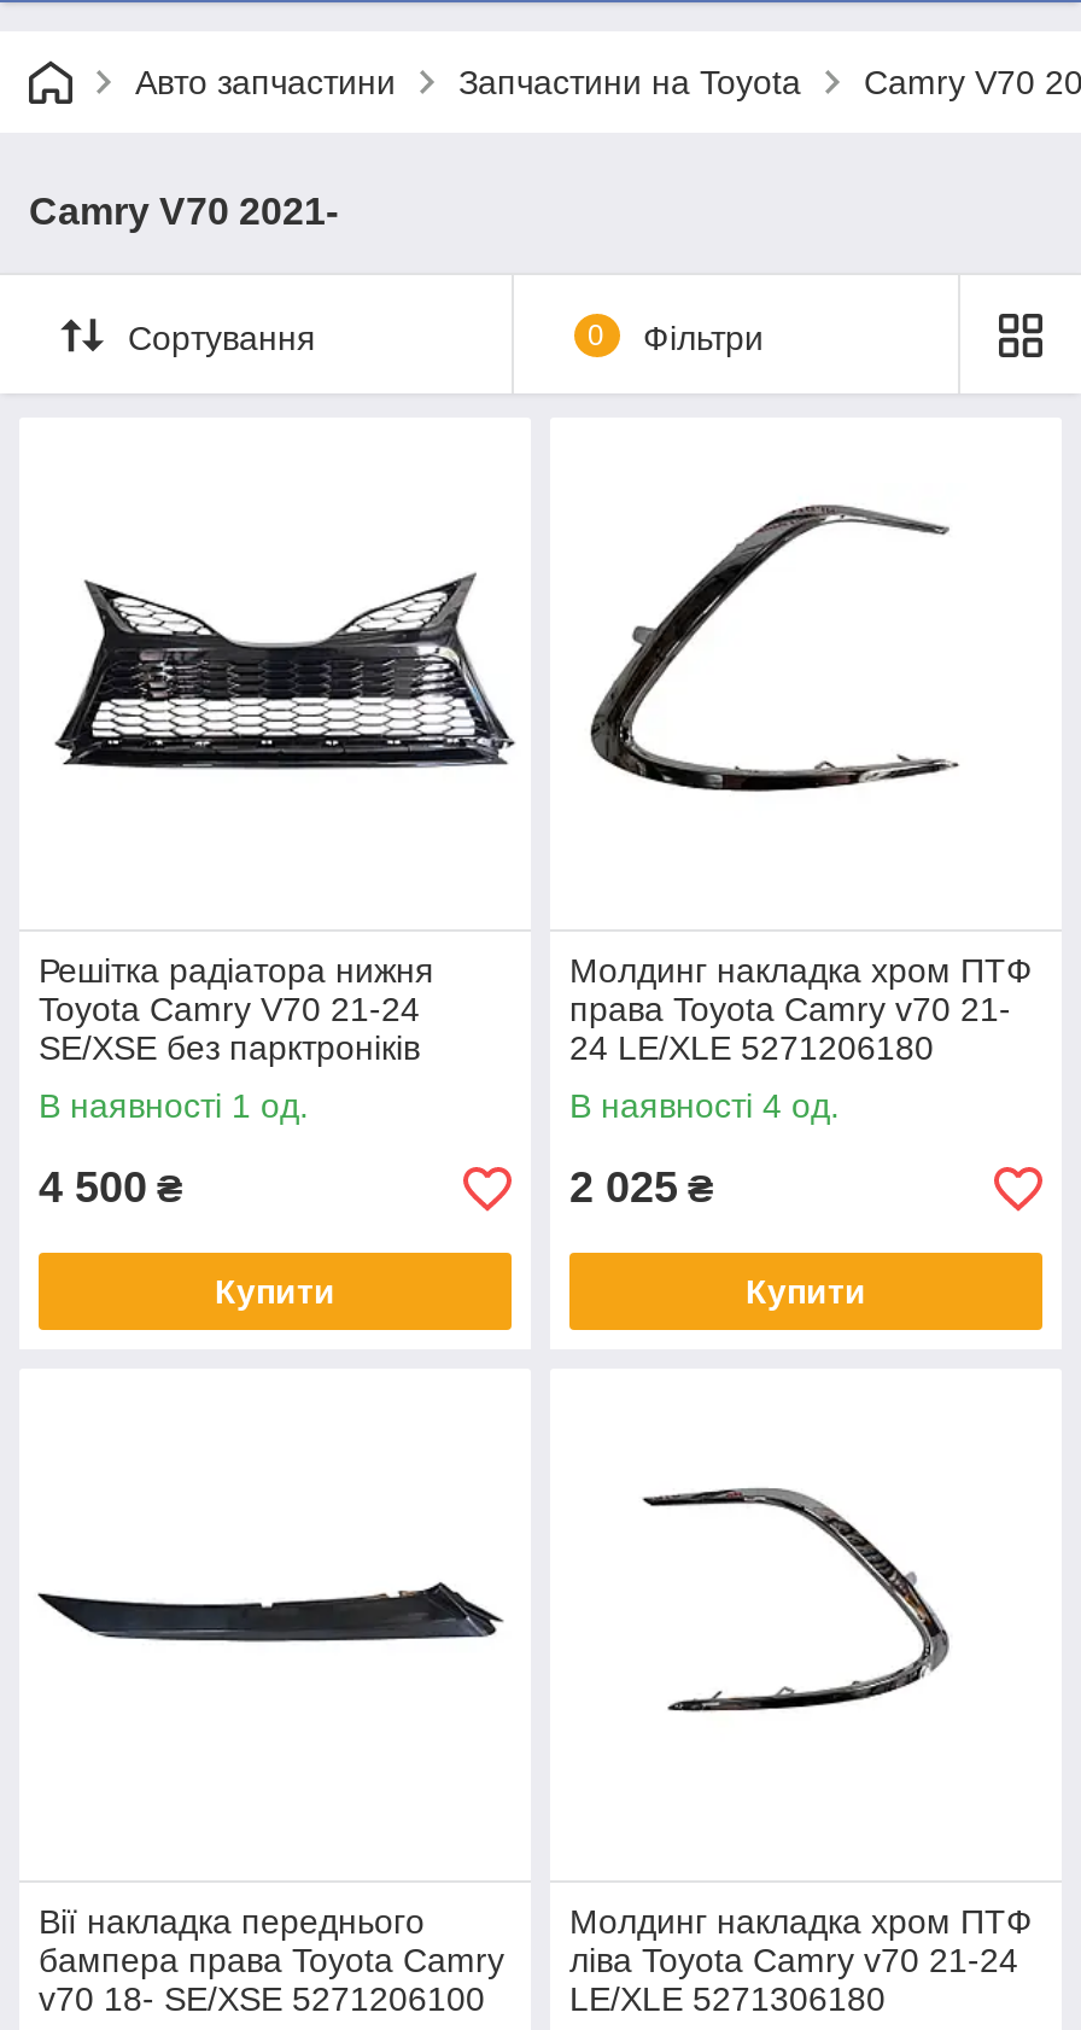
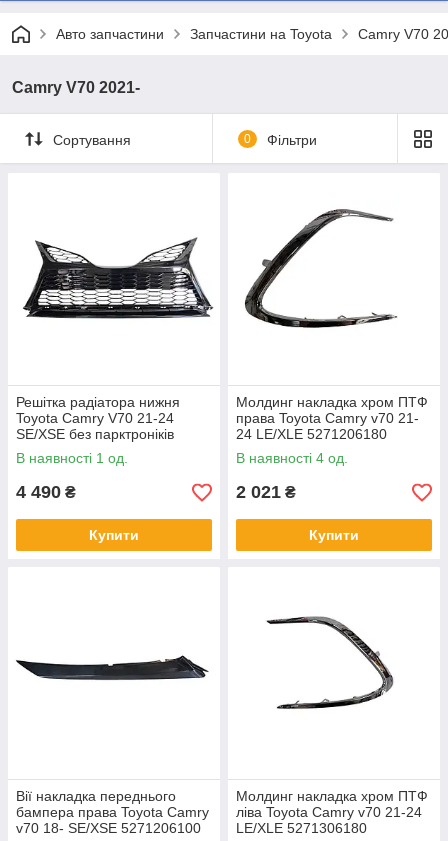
- 4 500 ₴
+ 4 490 ₴

- 2 025 ₴
+ 2 021 ₴
